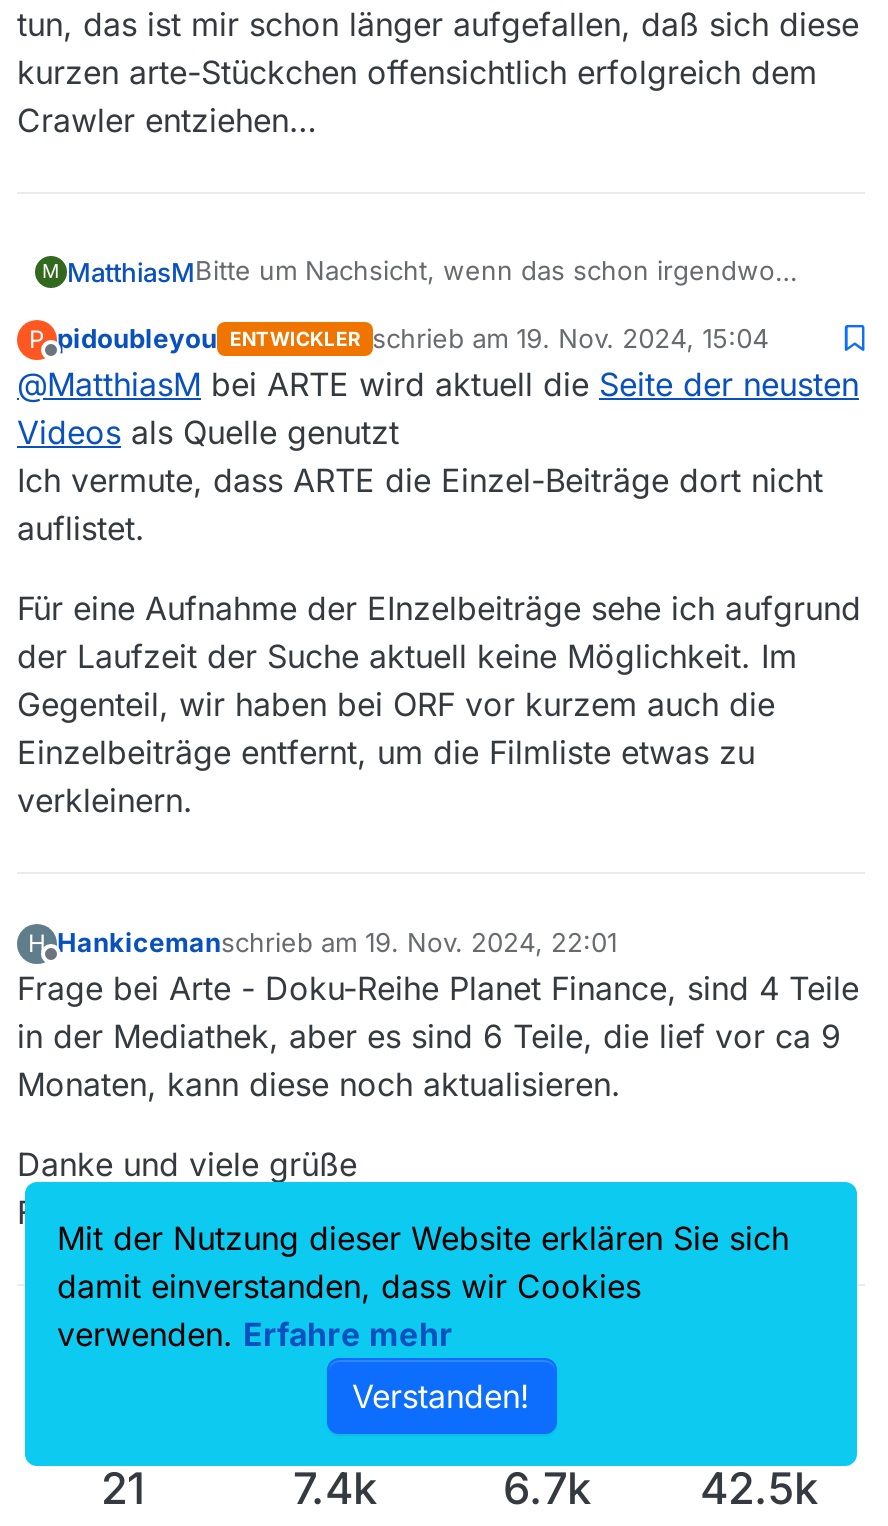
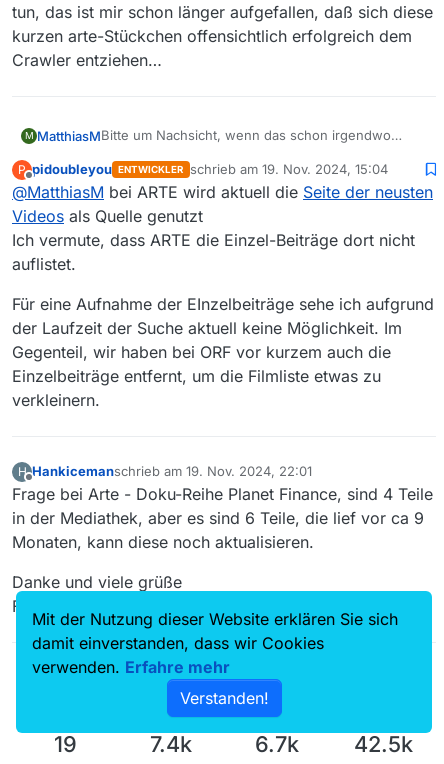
- 21
+ 19
